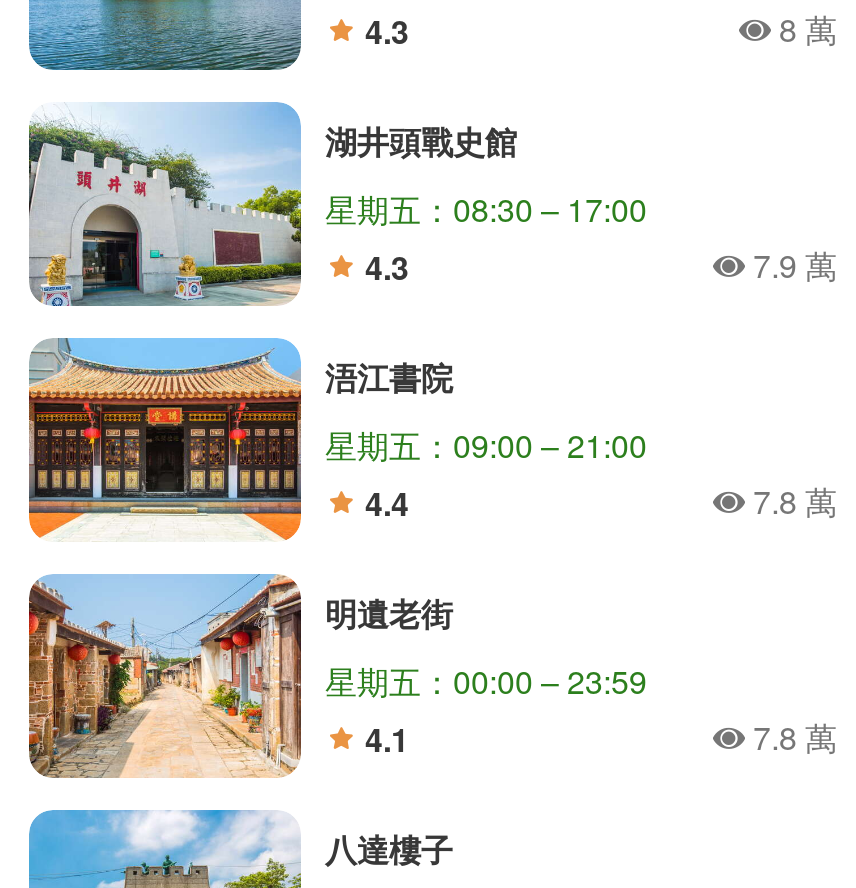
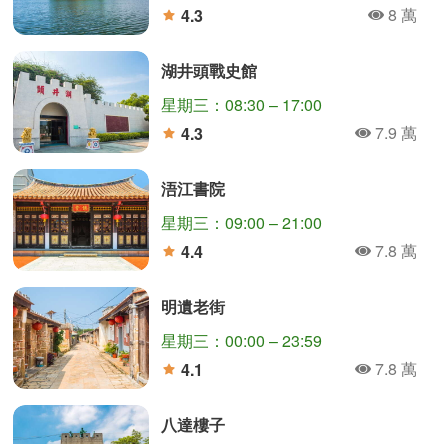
- 星期五：08:30 – 17:00
+ 星期三：08:30 – 17:00

- 星期五：09:00 – 21:00
+ 星期三：09:00 – 21:00

- 星期五：00:00 – 23:59
+ 星期三：00:00 – 23:59
